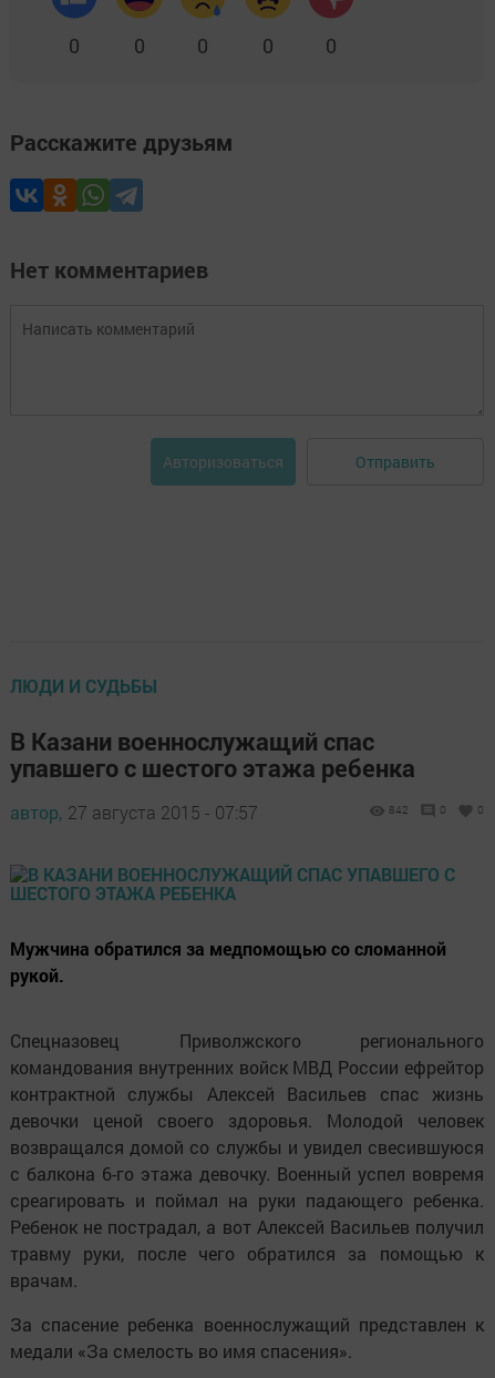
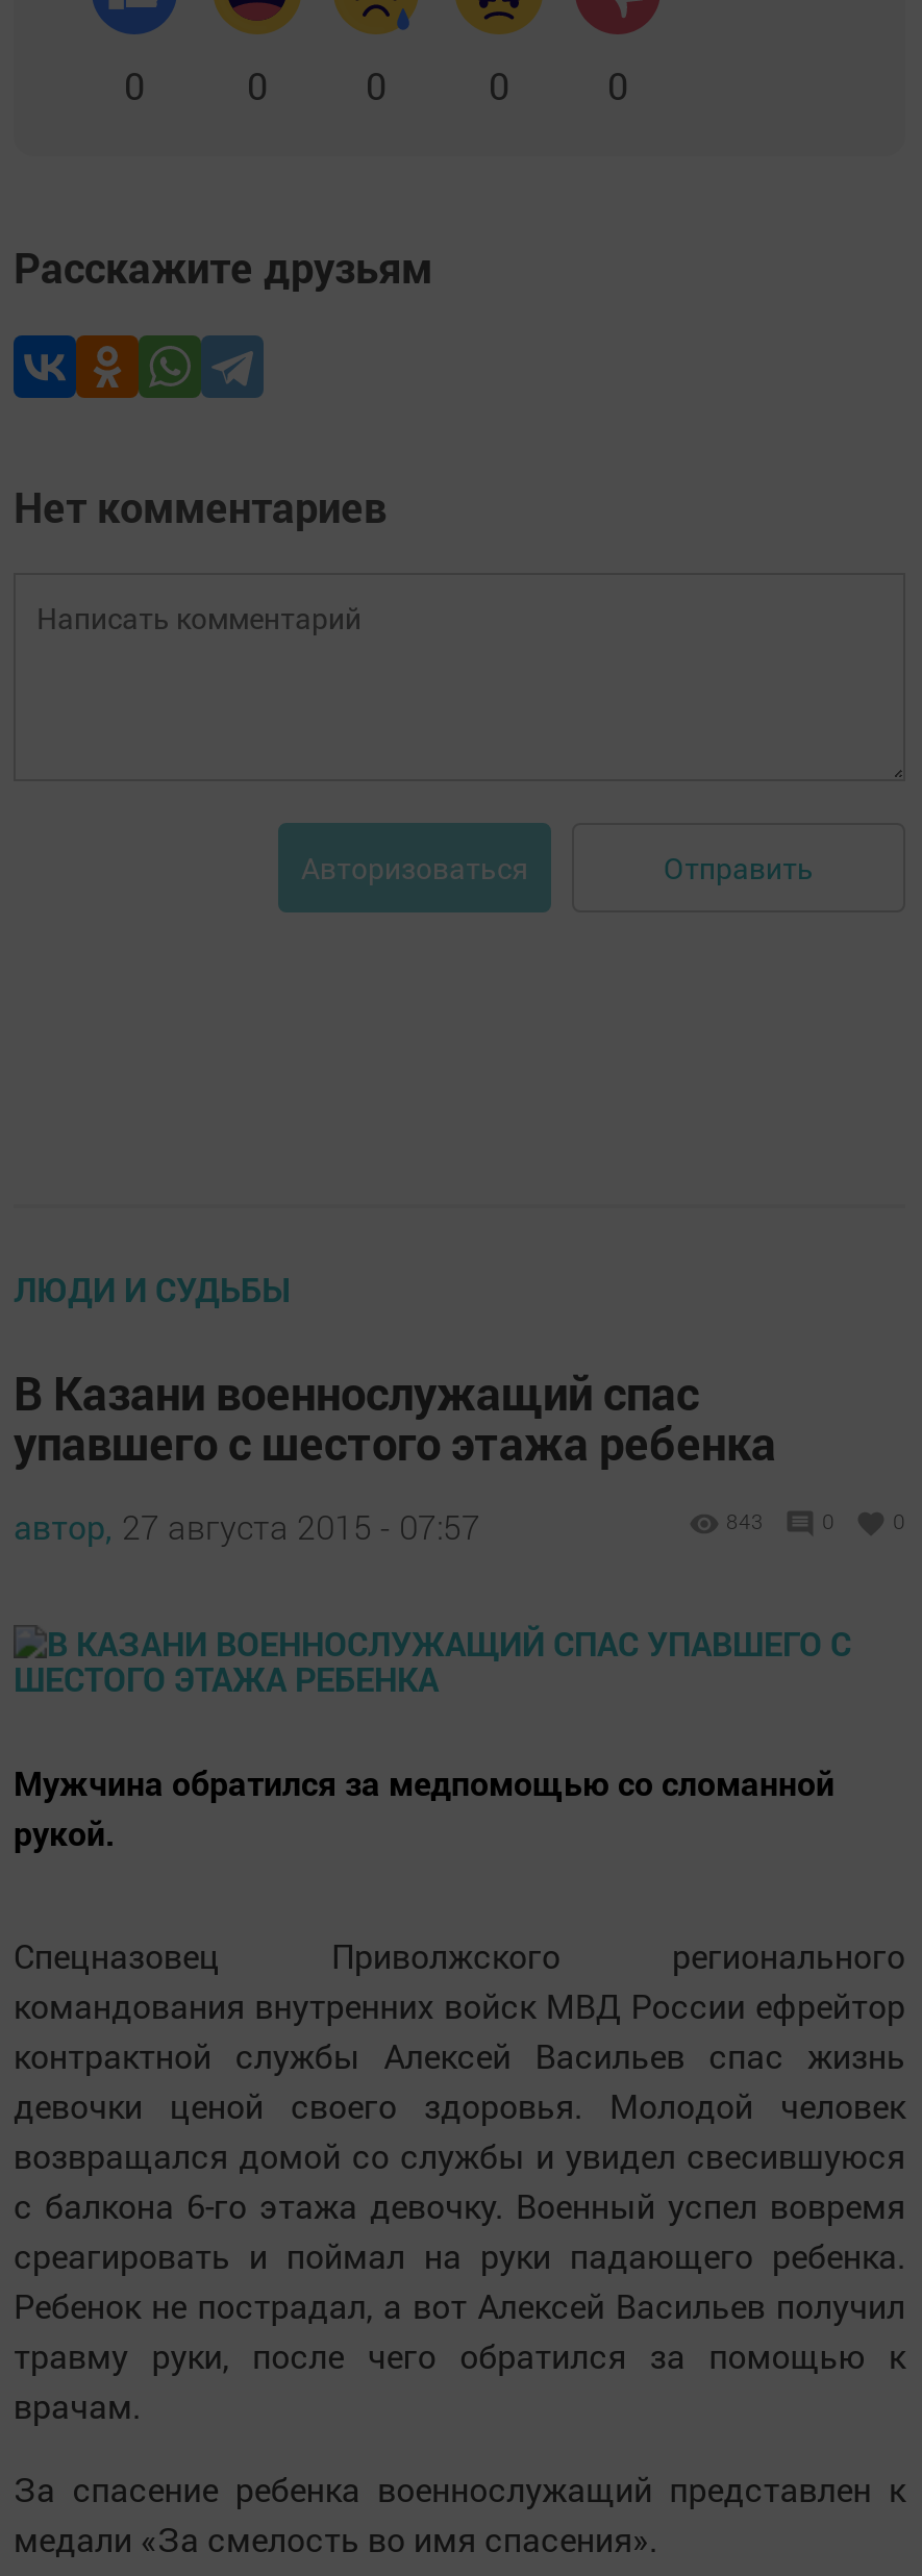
- 842
+ 843
